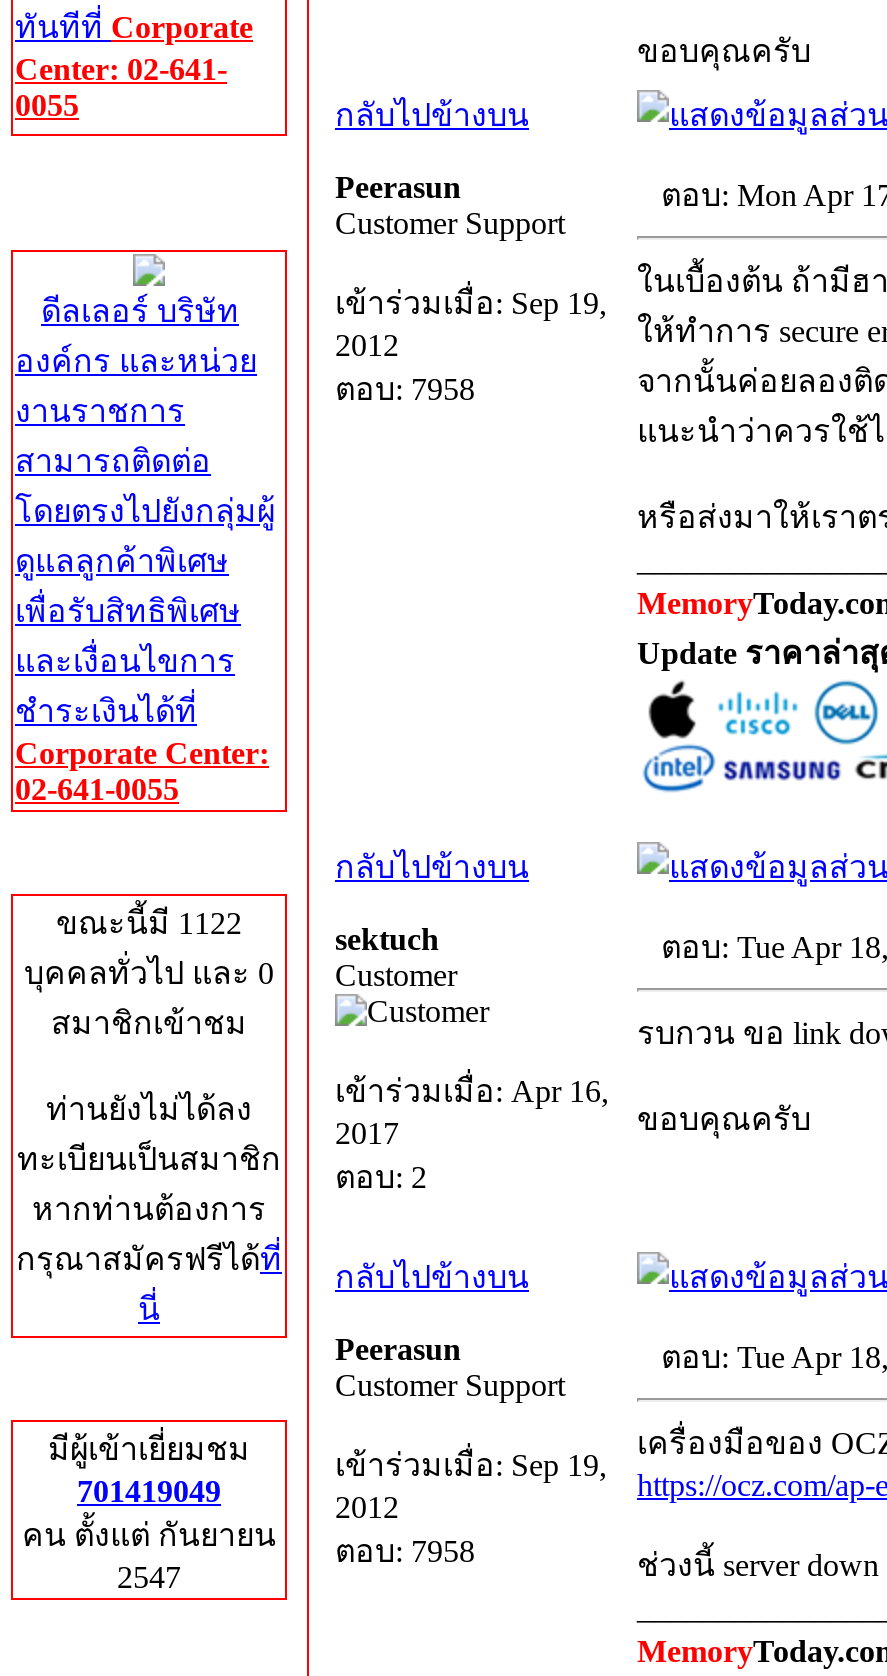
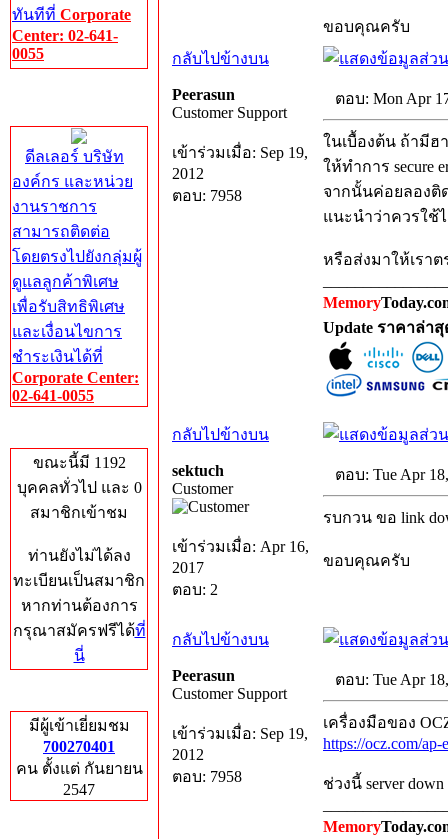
- ขณะนี้มี 1122
+ ขณะนี้มี 1192

- 701419049
+ 700270401
